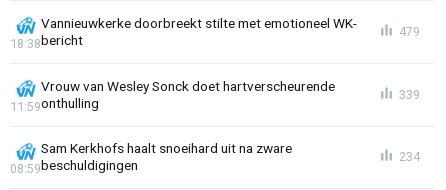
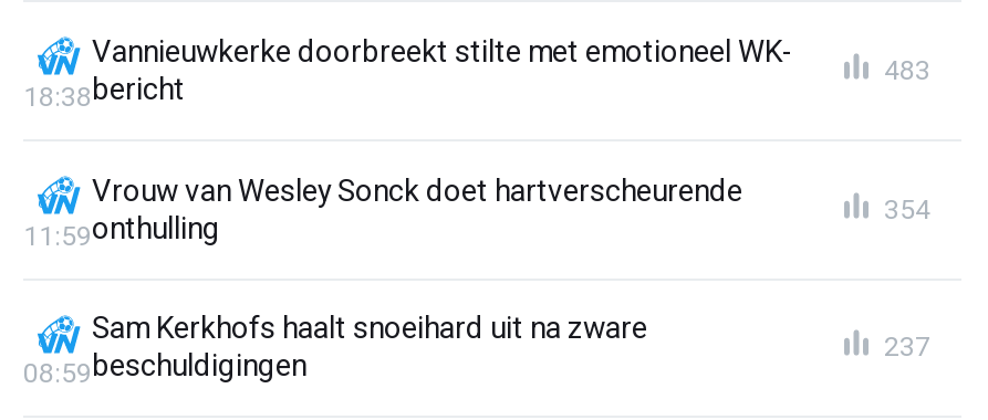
- 479
+ 483

- 339
+ 354

- 234
+ 237
